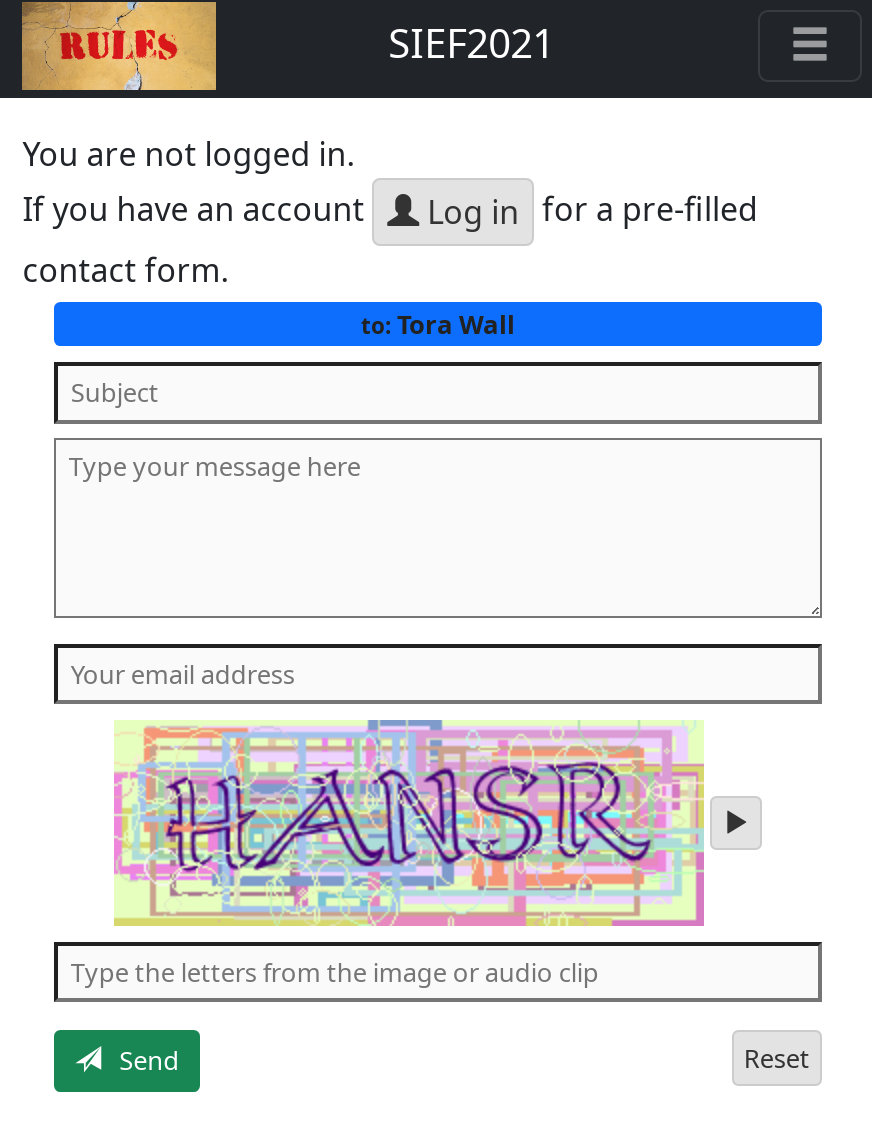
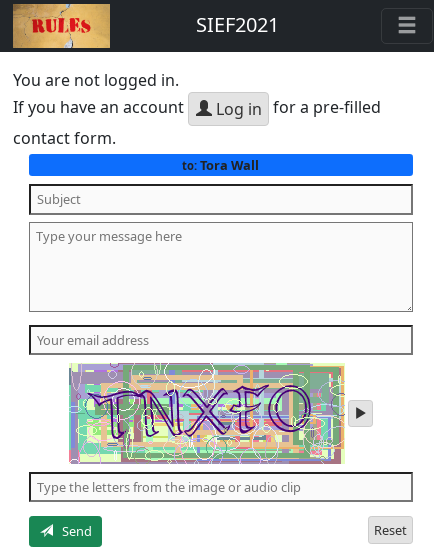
- [image]
+ [image]
